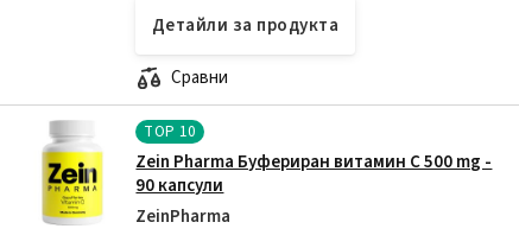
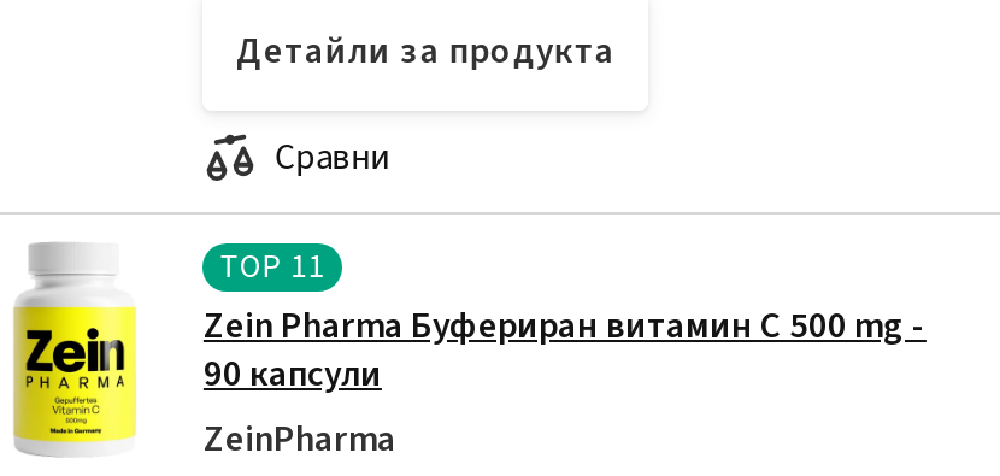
- TOP10
+ TOP11
